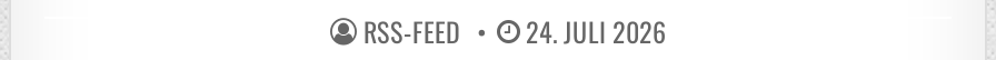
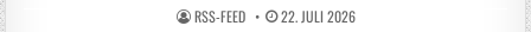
- RSS-FEED 24. JULI 2026
+ RSS-FEED 22. JULI 2026
